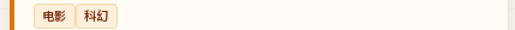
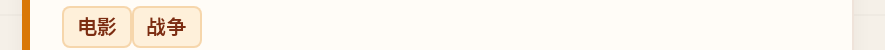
- 科幻
+ 战争
